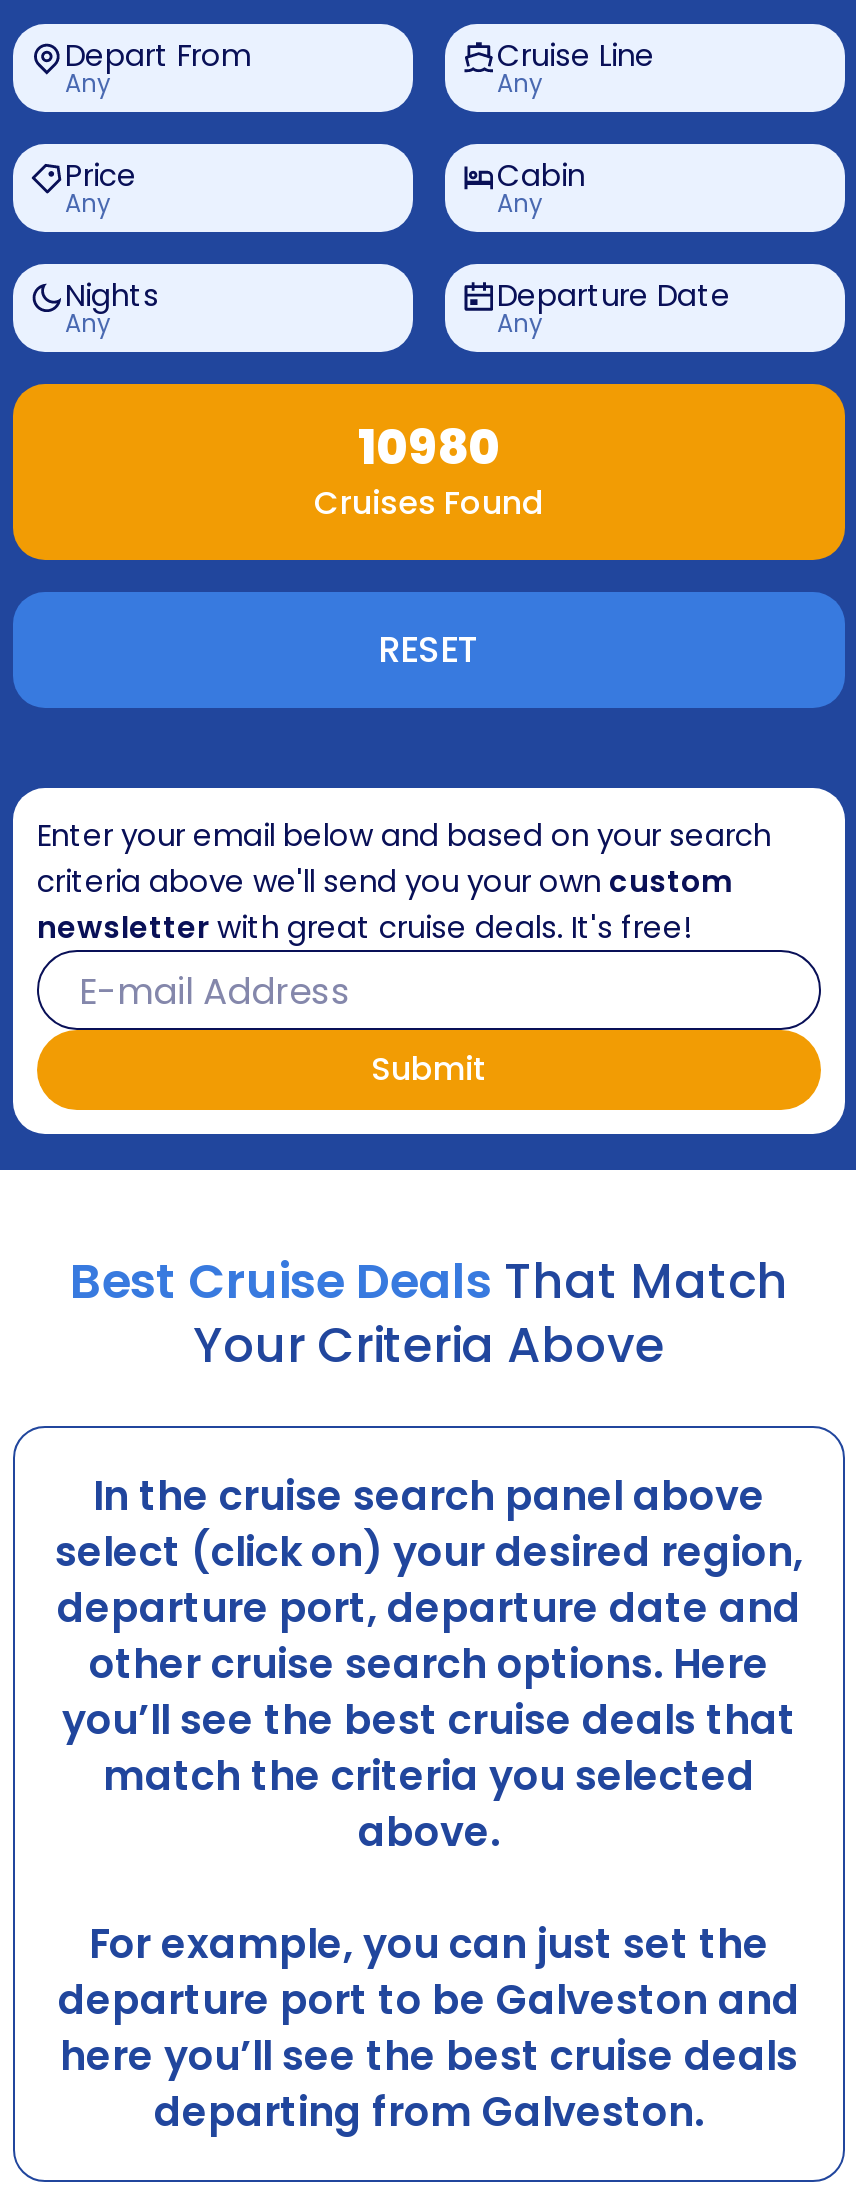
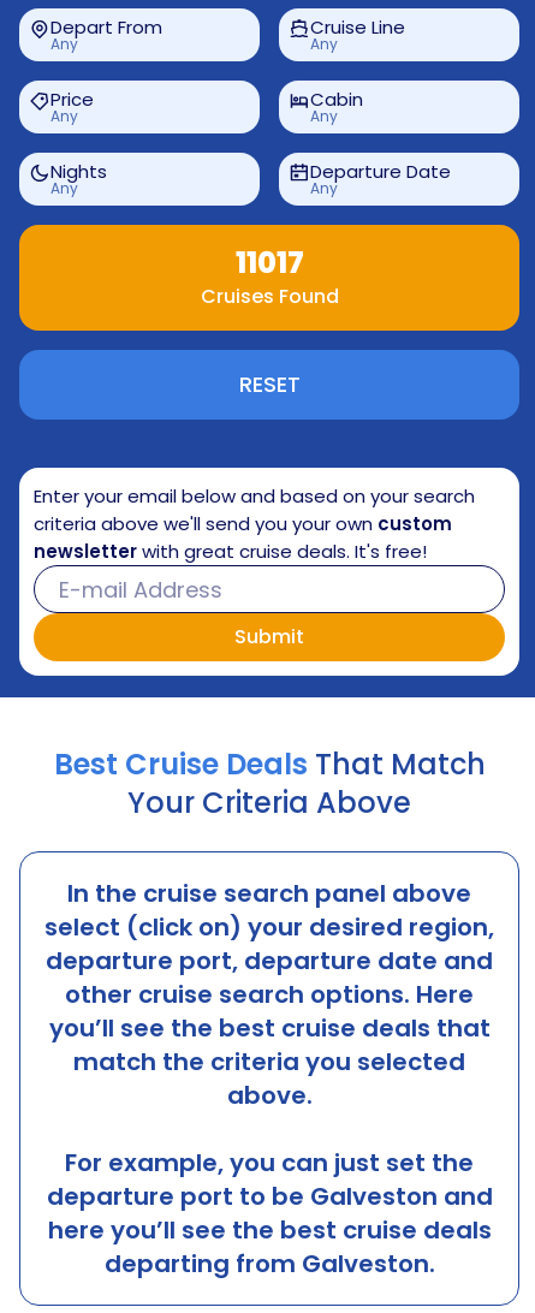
- 10980
+ 11017
